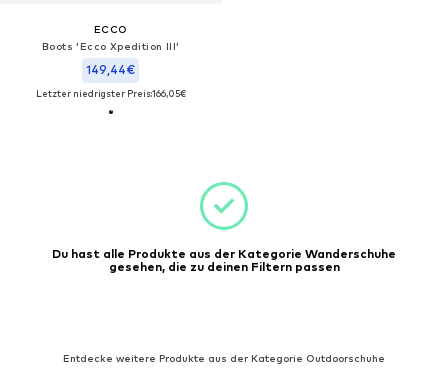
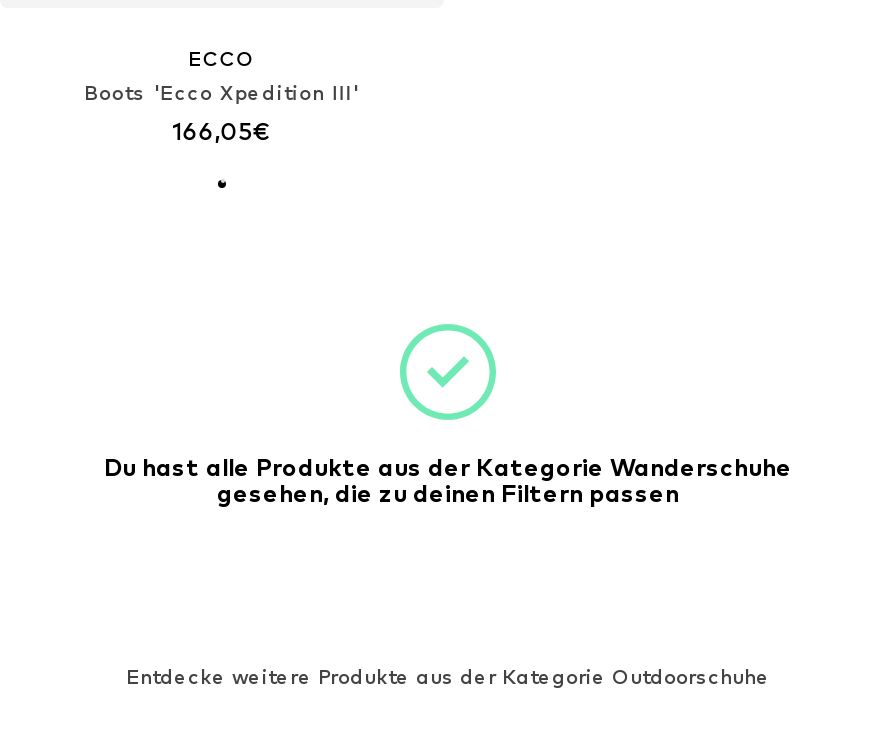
- 149,44€
- Letzter niedrigster Preis:166,05€
+ 166,05€
